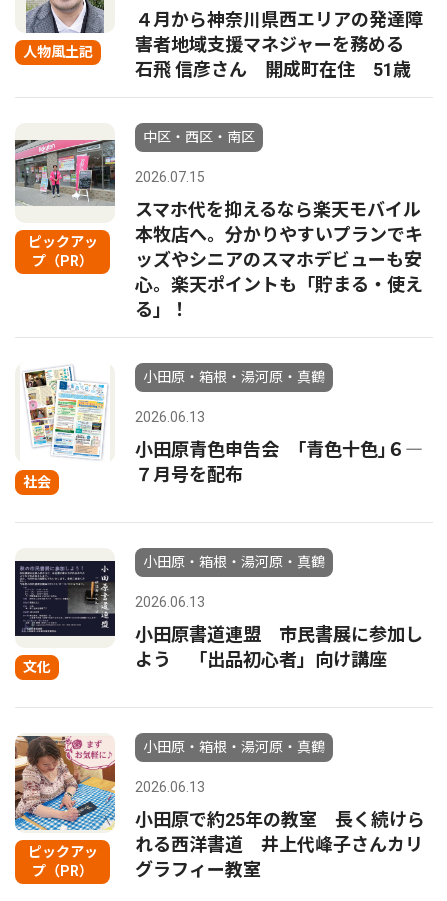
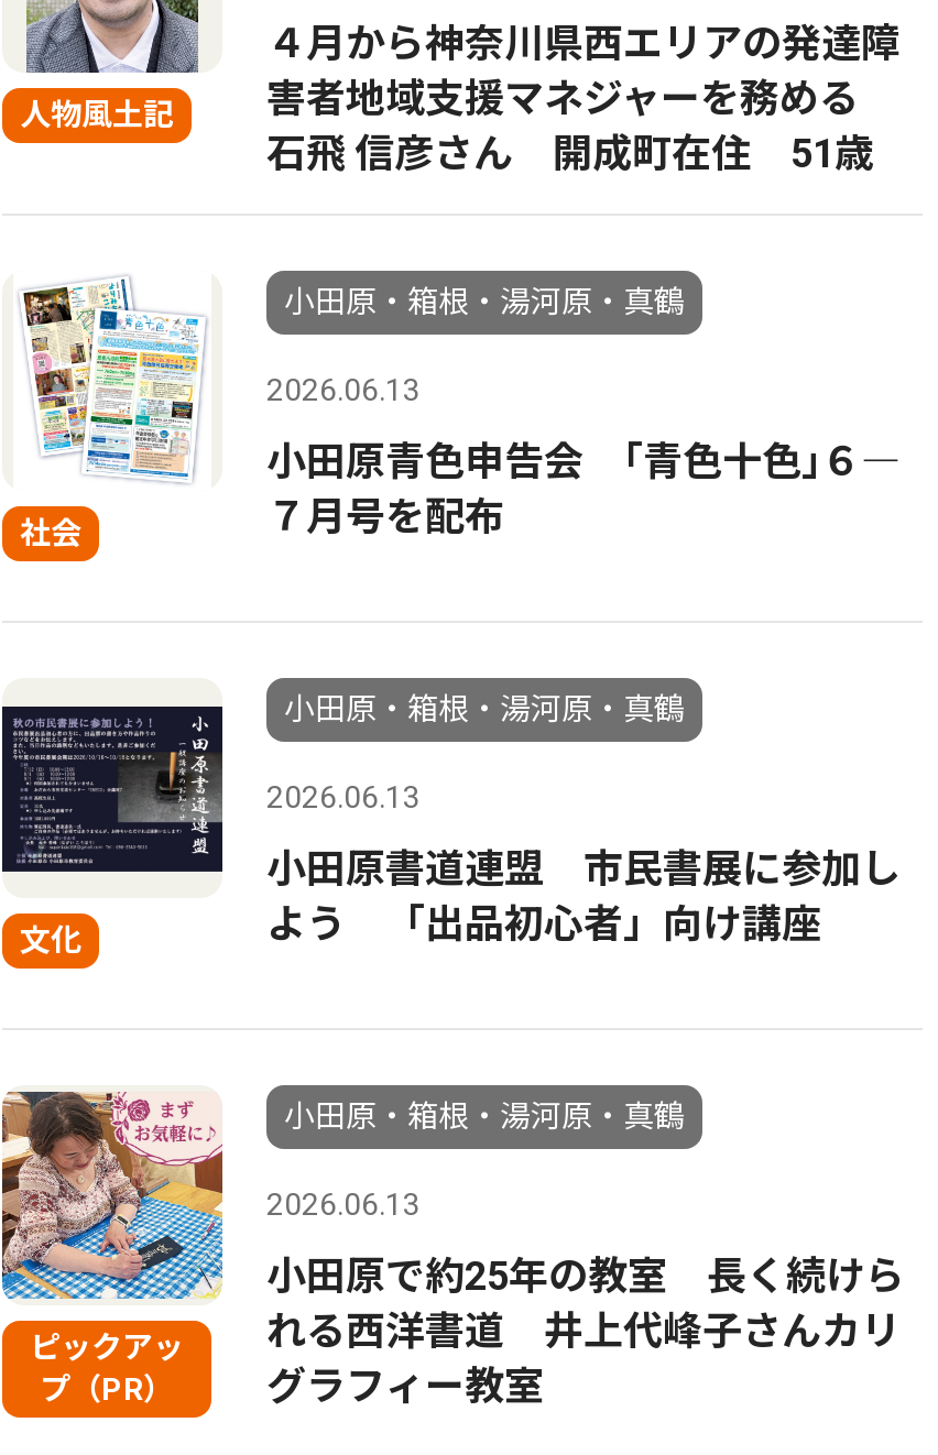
- [image]
- ピックアッ
- プ（PR）

- 中区・西区・南区
- 2026.07.15
- スマホ代を抑えるなら楽天モバイル
- 本牧店へ。分かりやすいプランでキ
- ッズやシニアのスマホデビューも安
- 心。楽天ポイントも「貯まる・使え
- る」！
